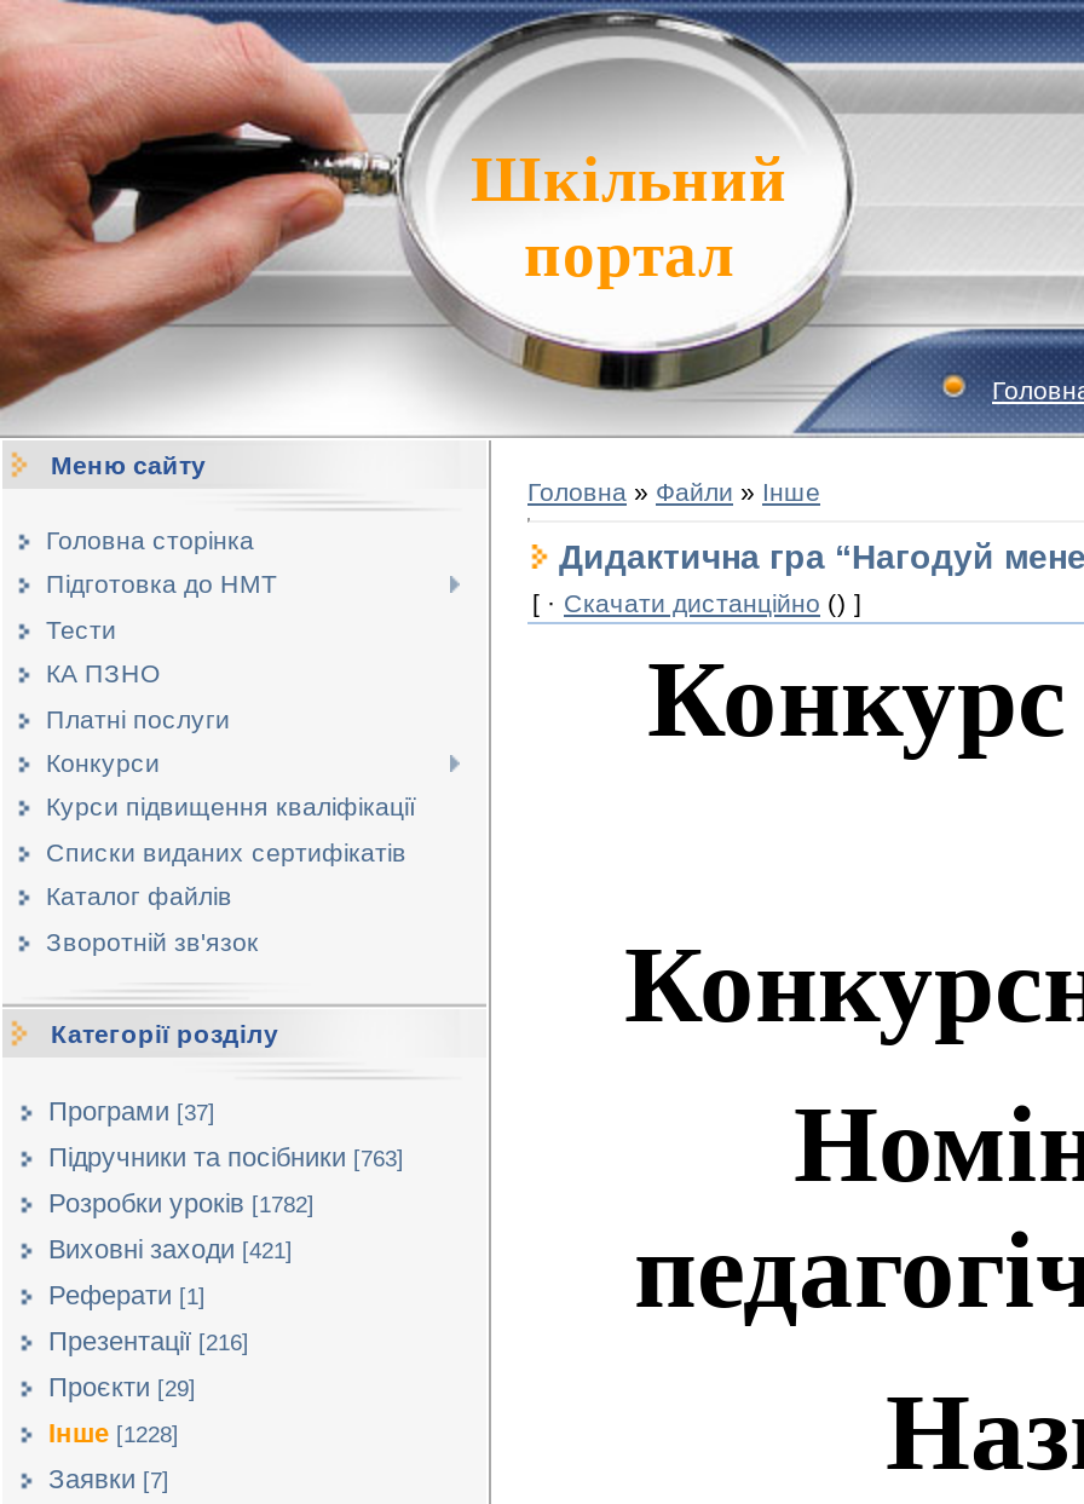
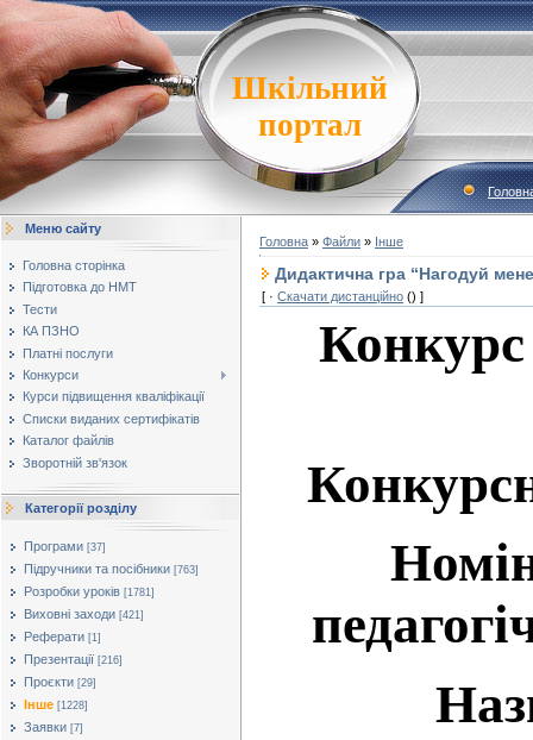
- Розробки уроків [1782]
+ Розробки уроків [1781]
